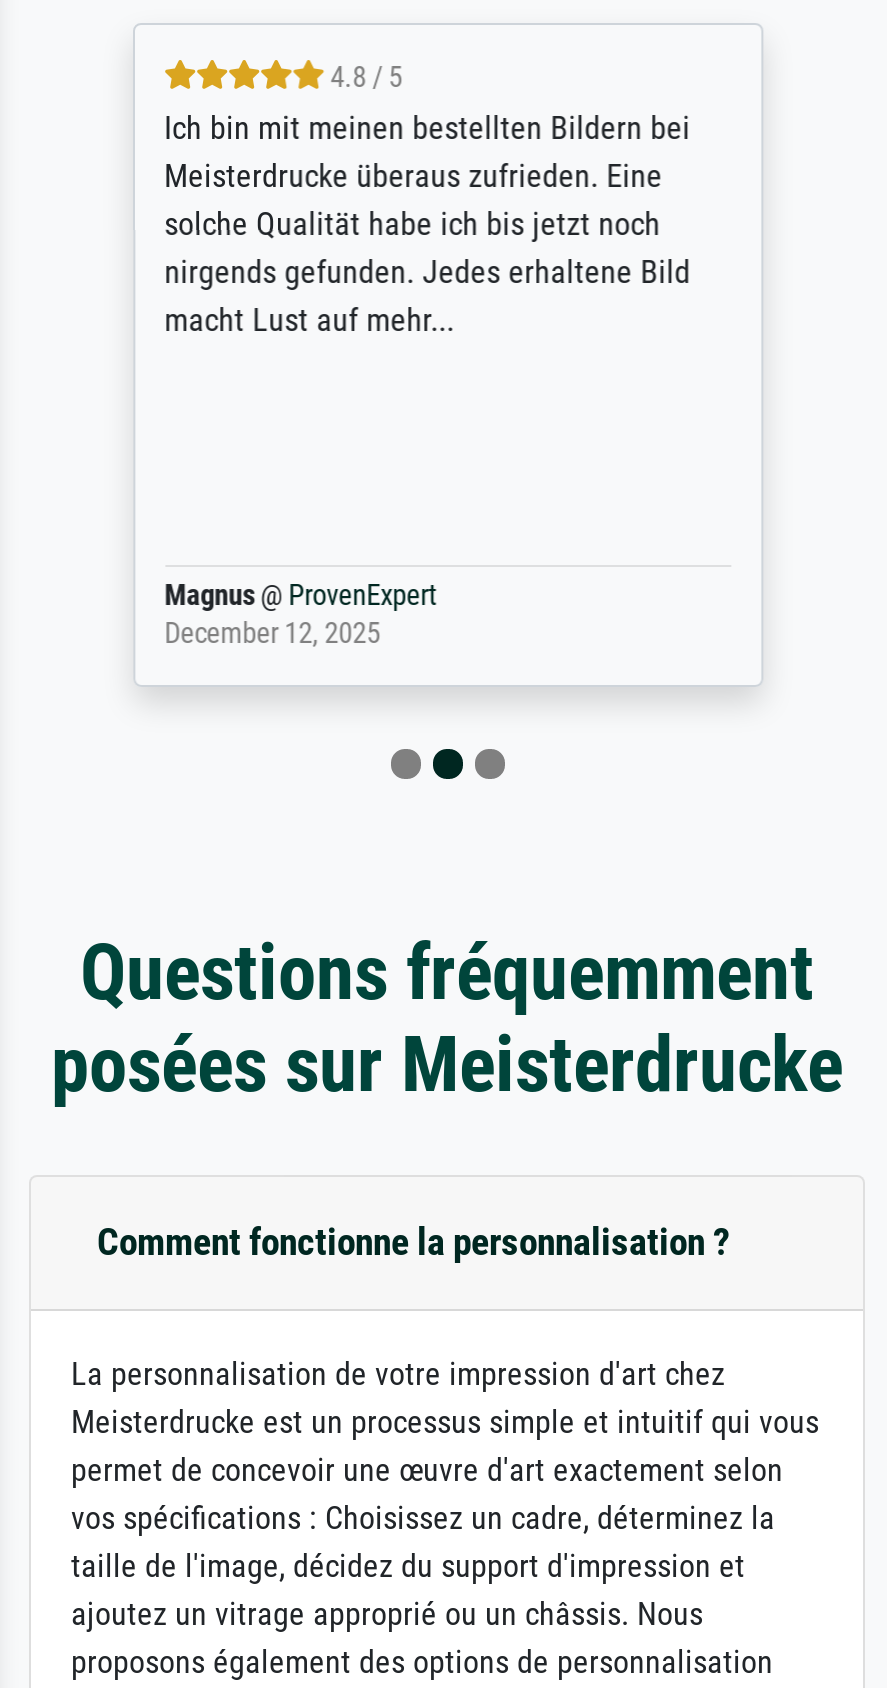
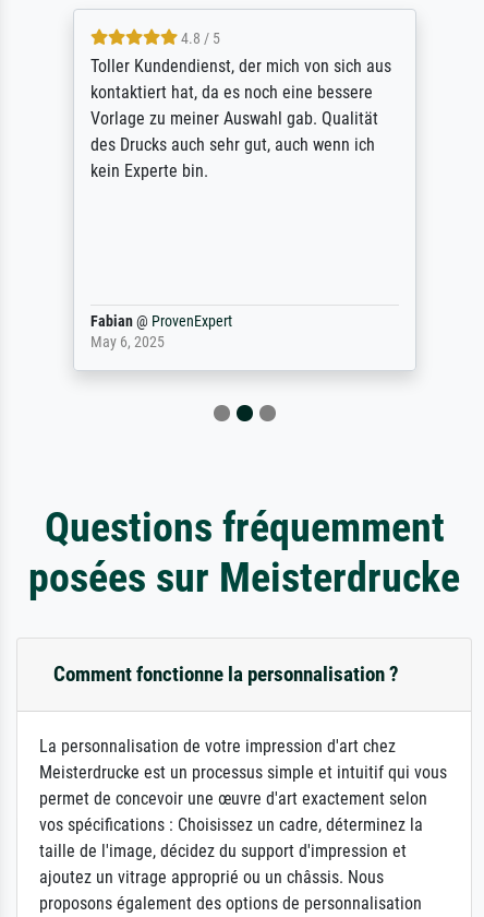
- Ich bin mit meinen bestellten Bildern bei
- Meisterdrucke überaus zufrieden. Eine
- solche Qualität habe ich bis jetzt noch
- nirgends gefunden. Jedes erhaltene Bild
- macht Lust auf mehr...
+ Toller Kundendienst, der mich von sich aus
+ kontaktiert hat, da es noch eine bessere
+ Vorlage zu meiner Auswahl gab. Qualität
+ des Drucks auch sehr gut, auch wenn ich
+ kein Experte bin.

- Magnus @ ProvenExpert
- December 12, 2025
+ Fabian @ ProvenExpert
+ May 6, 2025
